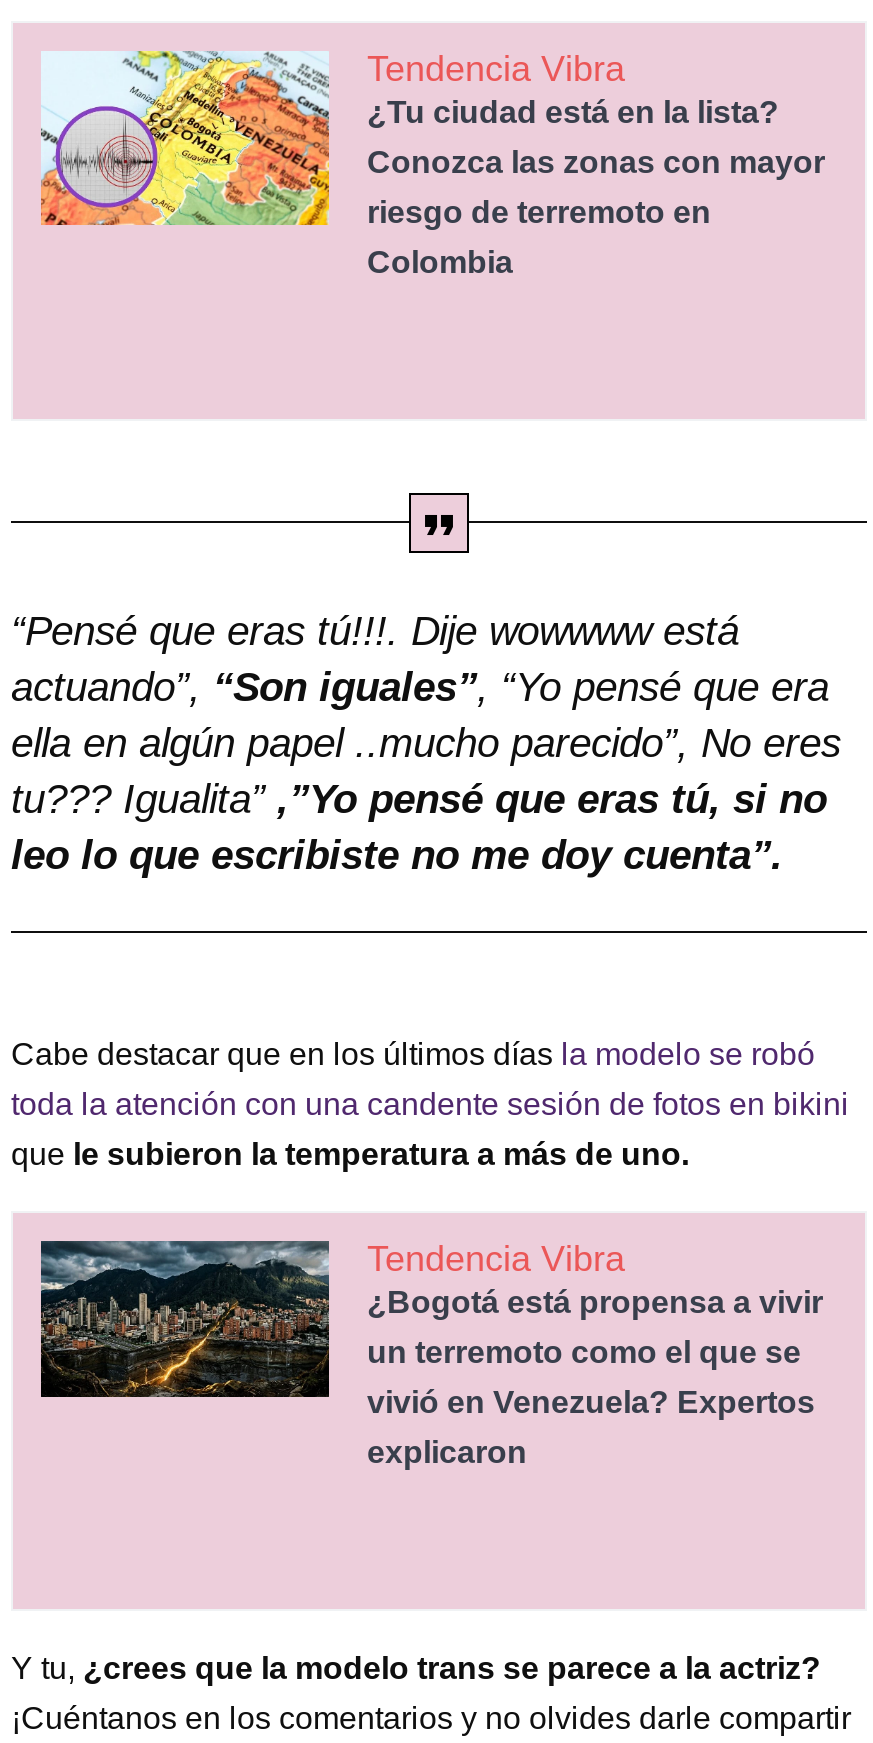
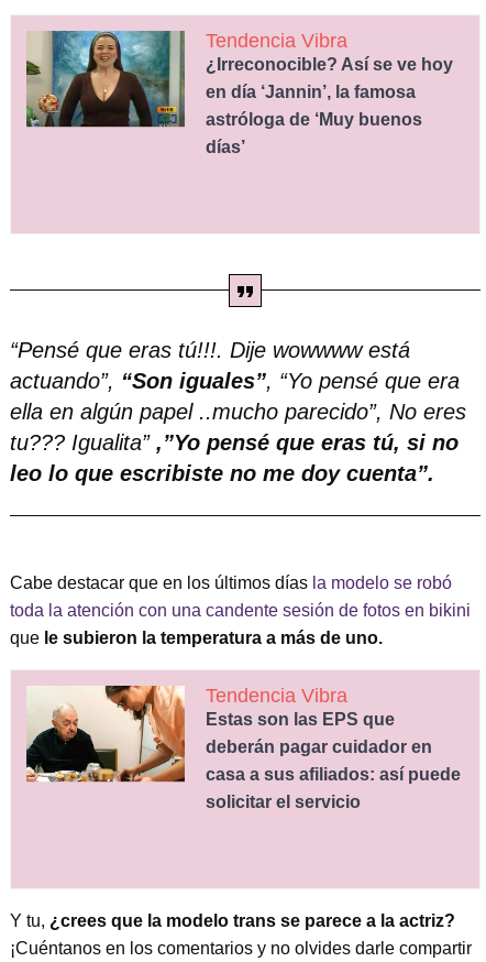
- [image]
- ¿Tu ciudad está en la lista?
+ [image]
+ ¿Irreconocible? Así se ve hoy

- Conozca las zonas con mayor
+ en día ‘Jannin’, la famosa

- riesgo de terremoto en
+ astróloga de ‘Muy buenos

- Colombia
+ días’

- [image]
- ¿Bogotá está propensa a vivir
+ [image]
+ Estas son las EPS que

- un terremoto como el que se
+ deberán pagar cuidador en

- vivió en Venezuela? Expertos
+ casa a sus afiliados: así puede

- explicaron
+ solicitar el servicio
